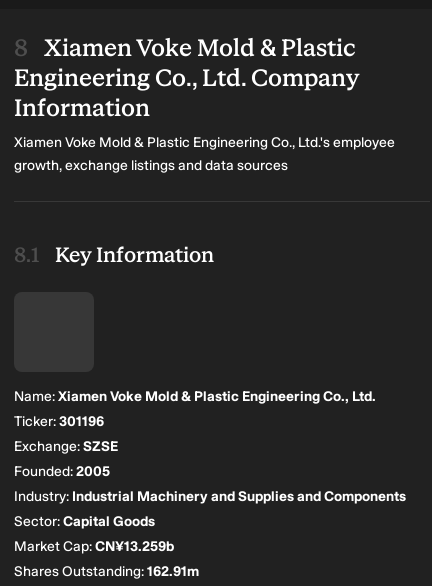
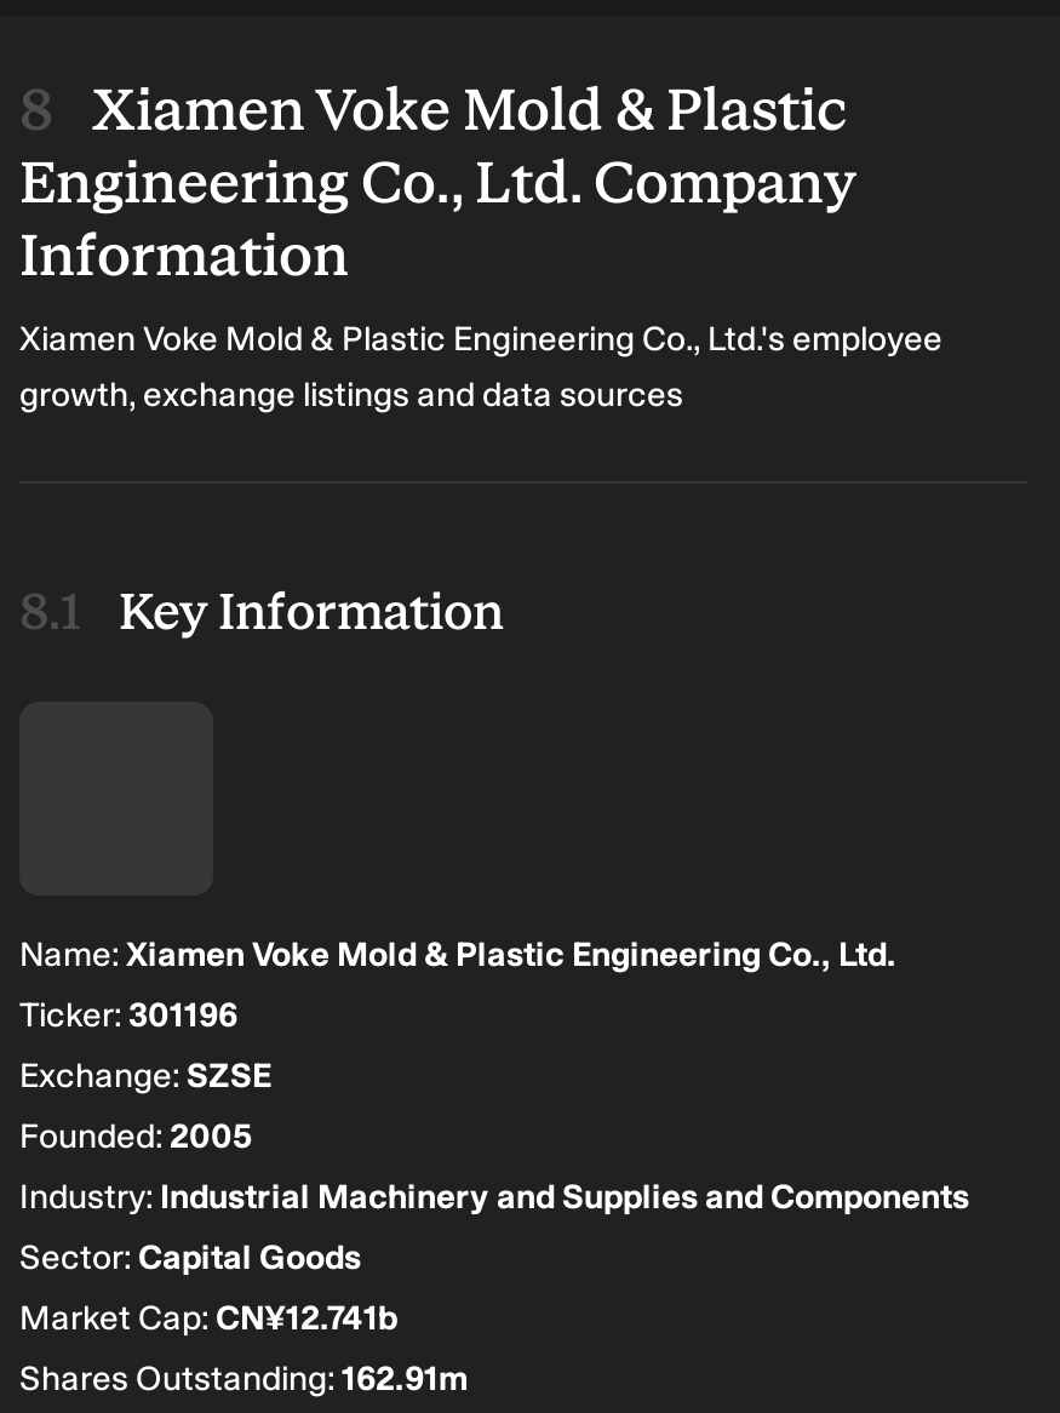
- Market Cap: CN¥13.259b
+ Market Cap: CN¥12.741b
